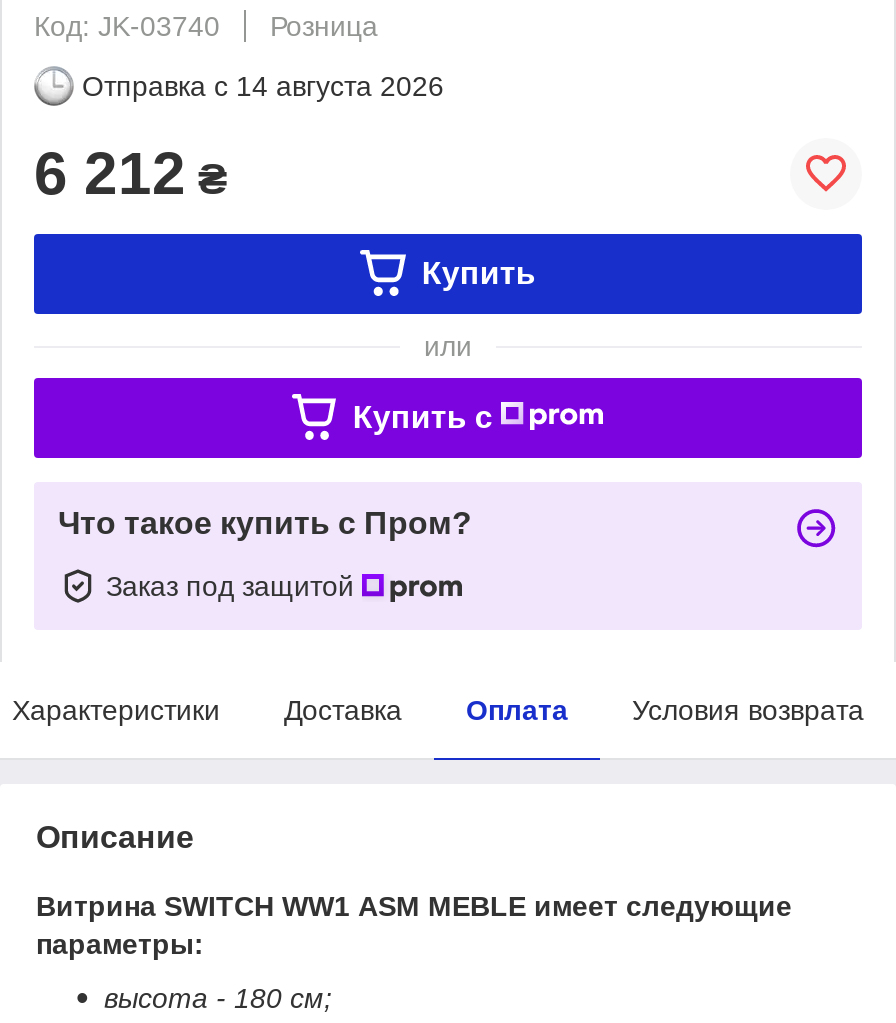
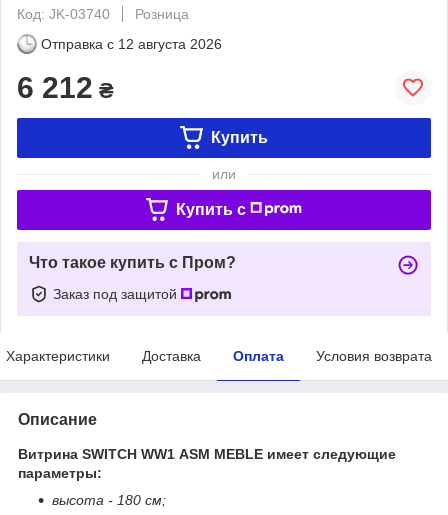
- Отправка с 14 августа 2026
+ Отправка с 12 августа 2026
